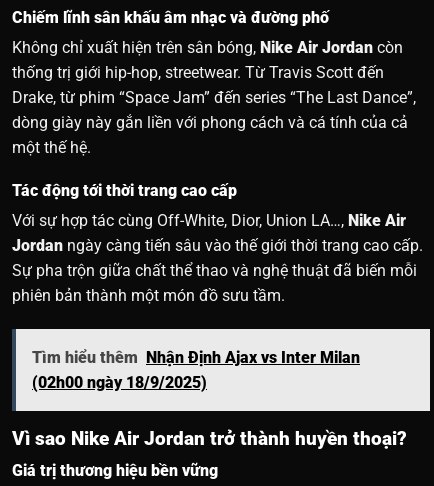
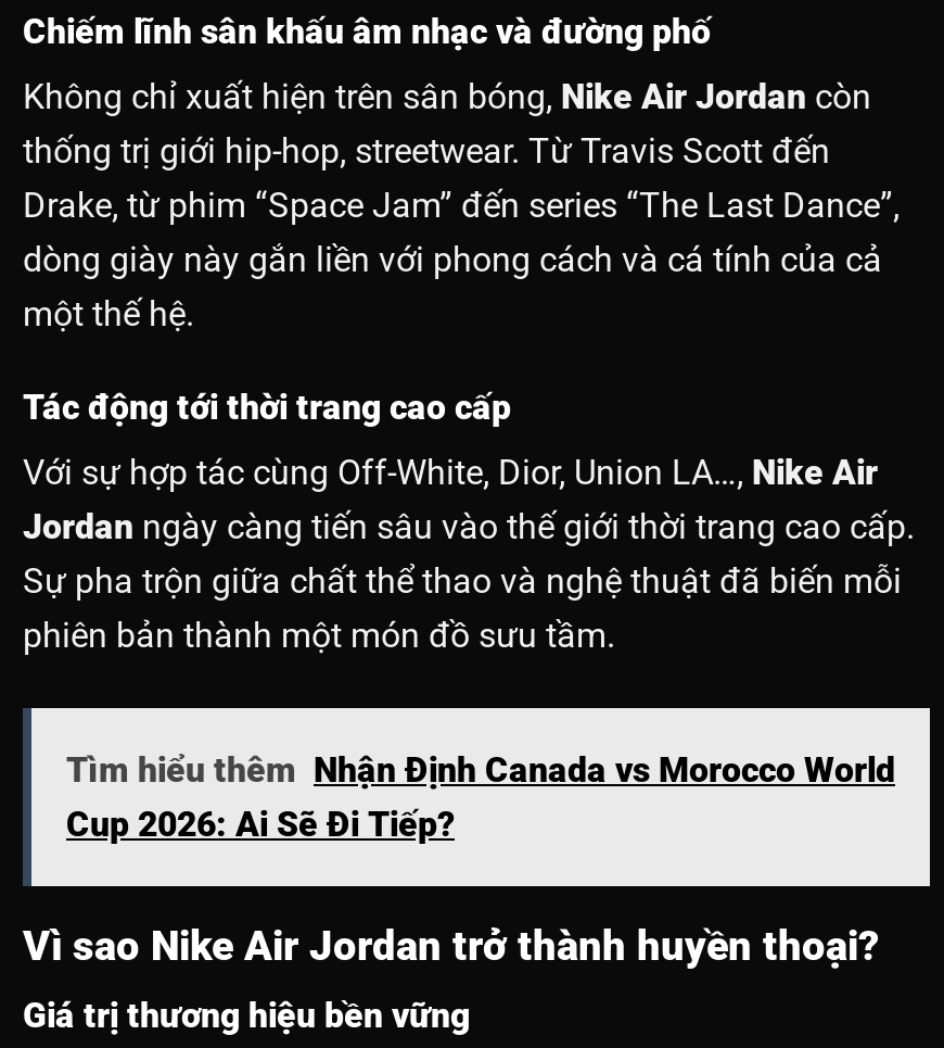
- Tìm hiểu thêm Nhận Định Ajax vs Inter Milan
- (02h00 ngày 18/9/2025)
+ Tìm hiểu thêm Nhận Định Canada vs Morocco World
+ Cup 2026: Ai Sẽ Đi Tiếp?
